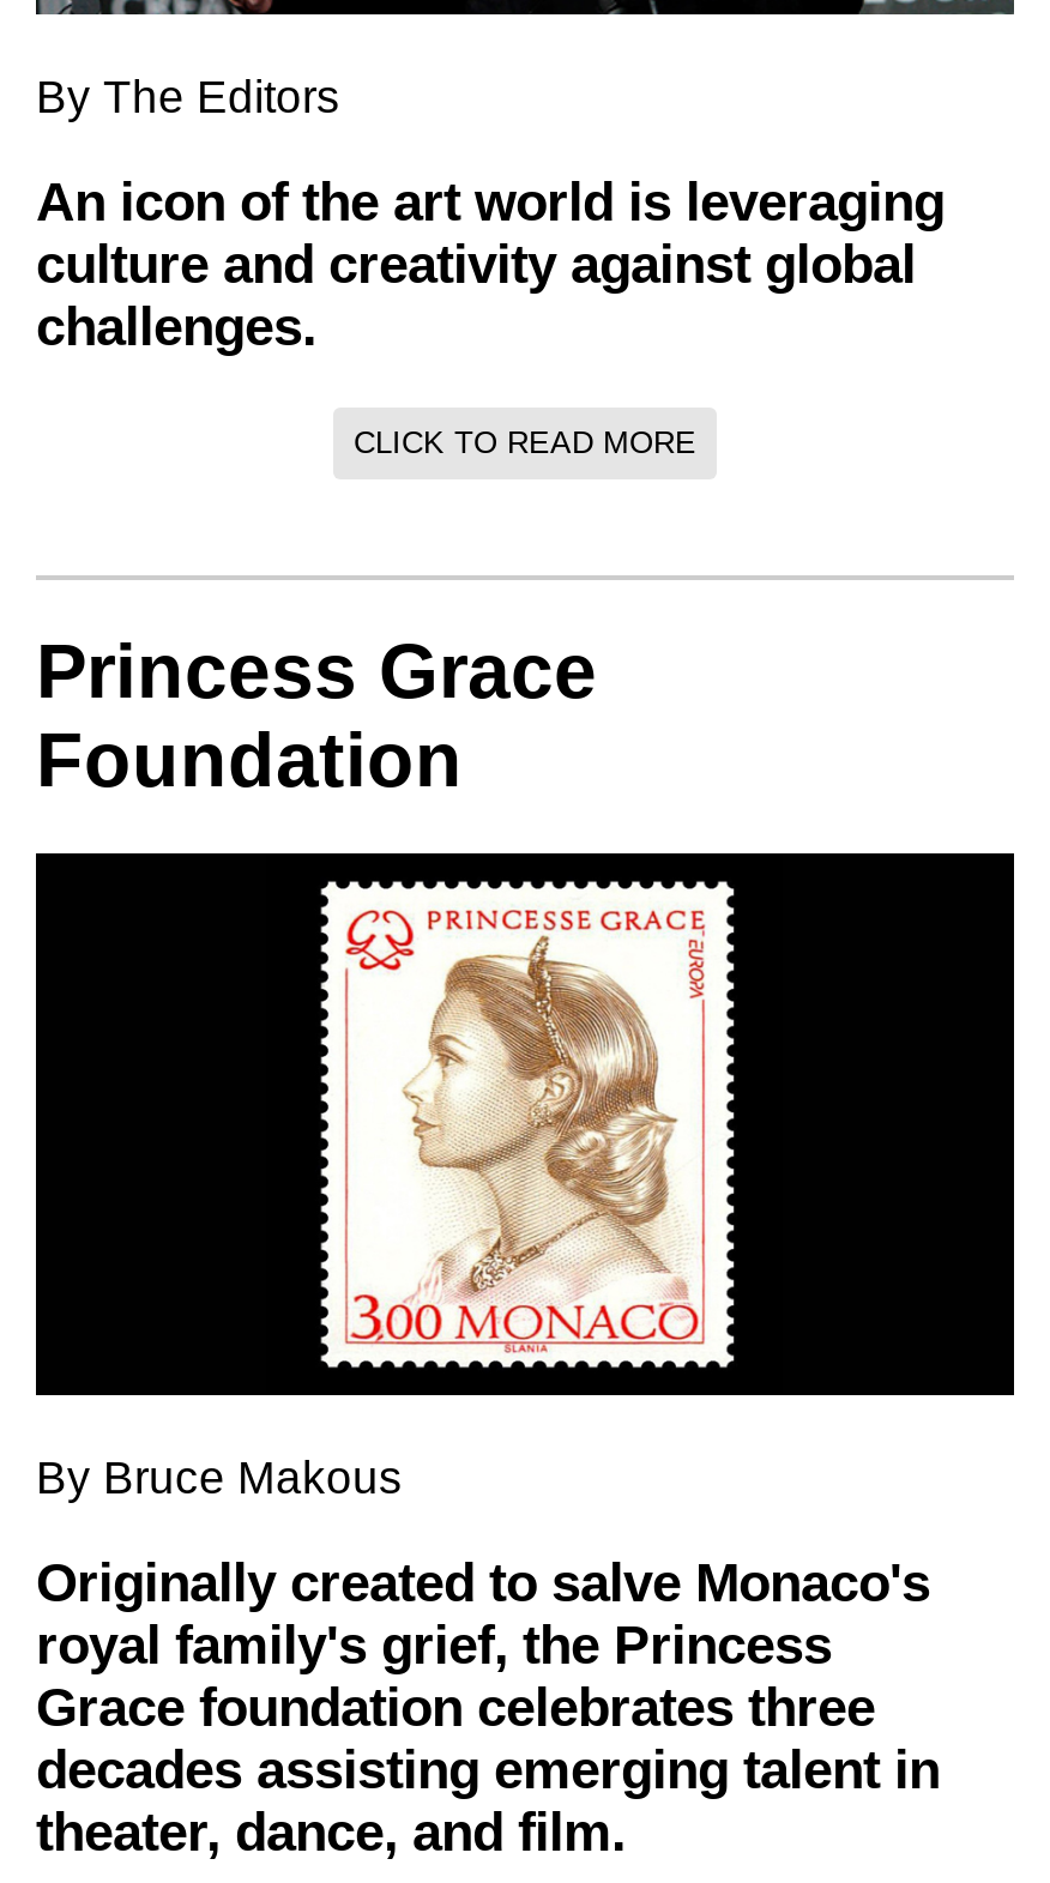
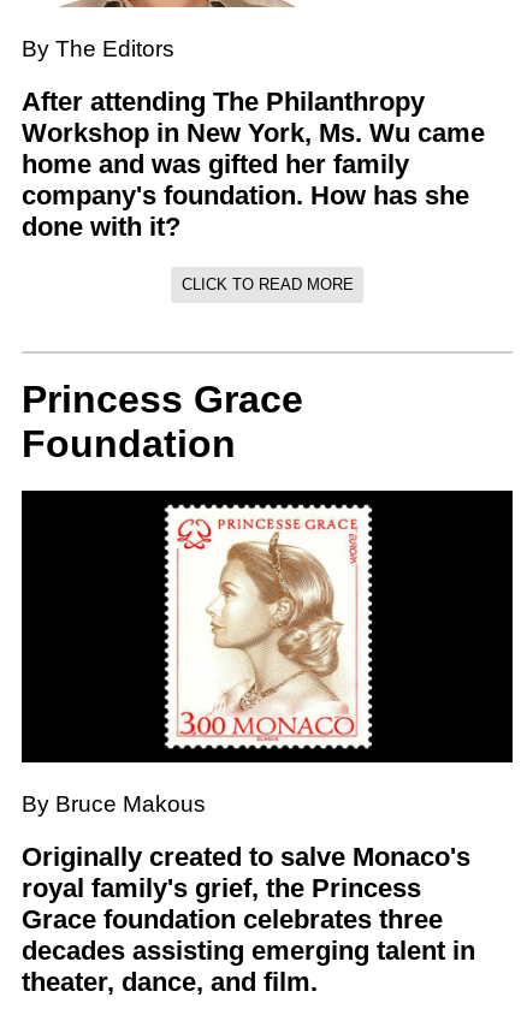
- An icon of the art world is leveraging
- culture and creativity against global
- challenges.
+ After attending The Philanthropy
+ Workshop in New York, Ms. Wu came
+ home and was gifted her family
+ company's foundation. How has she
+ done with it?
